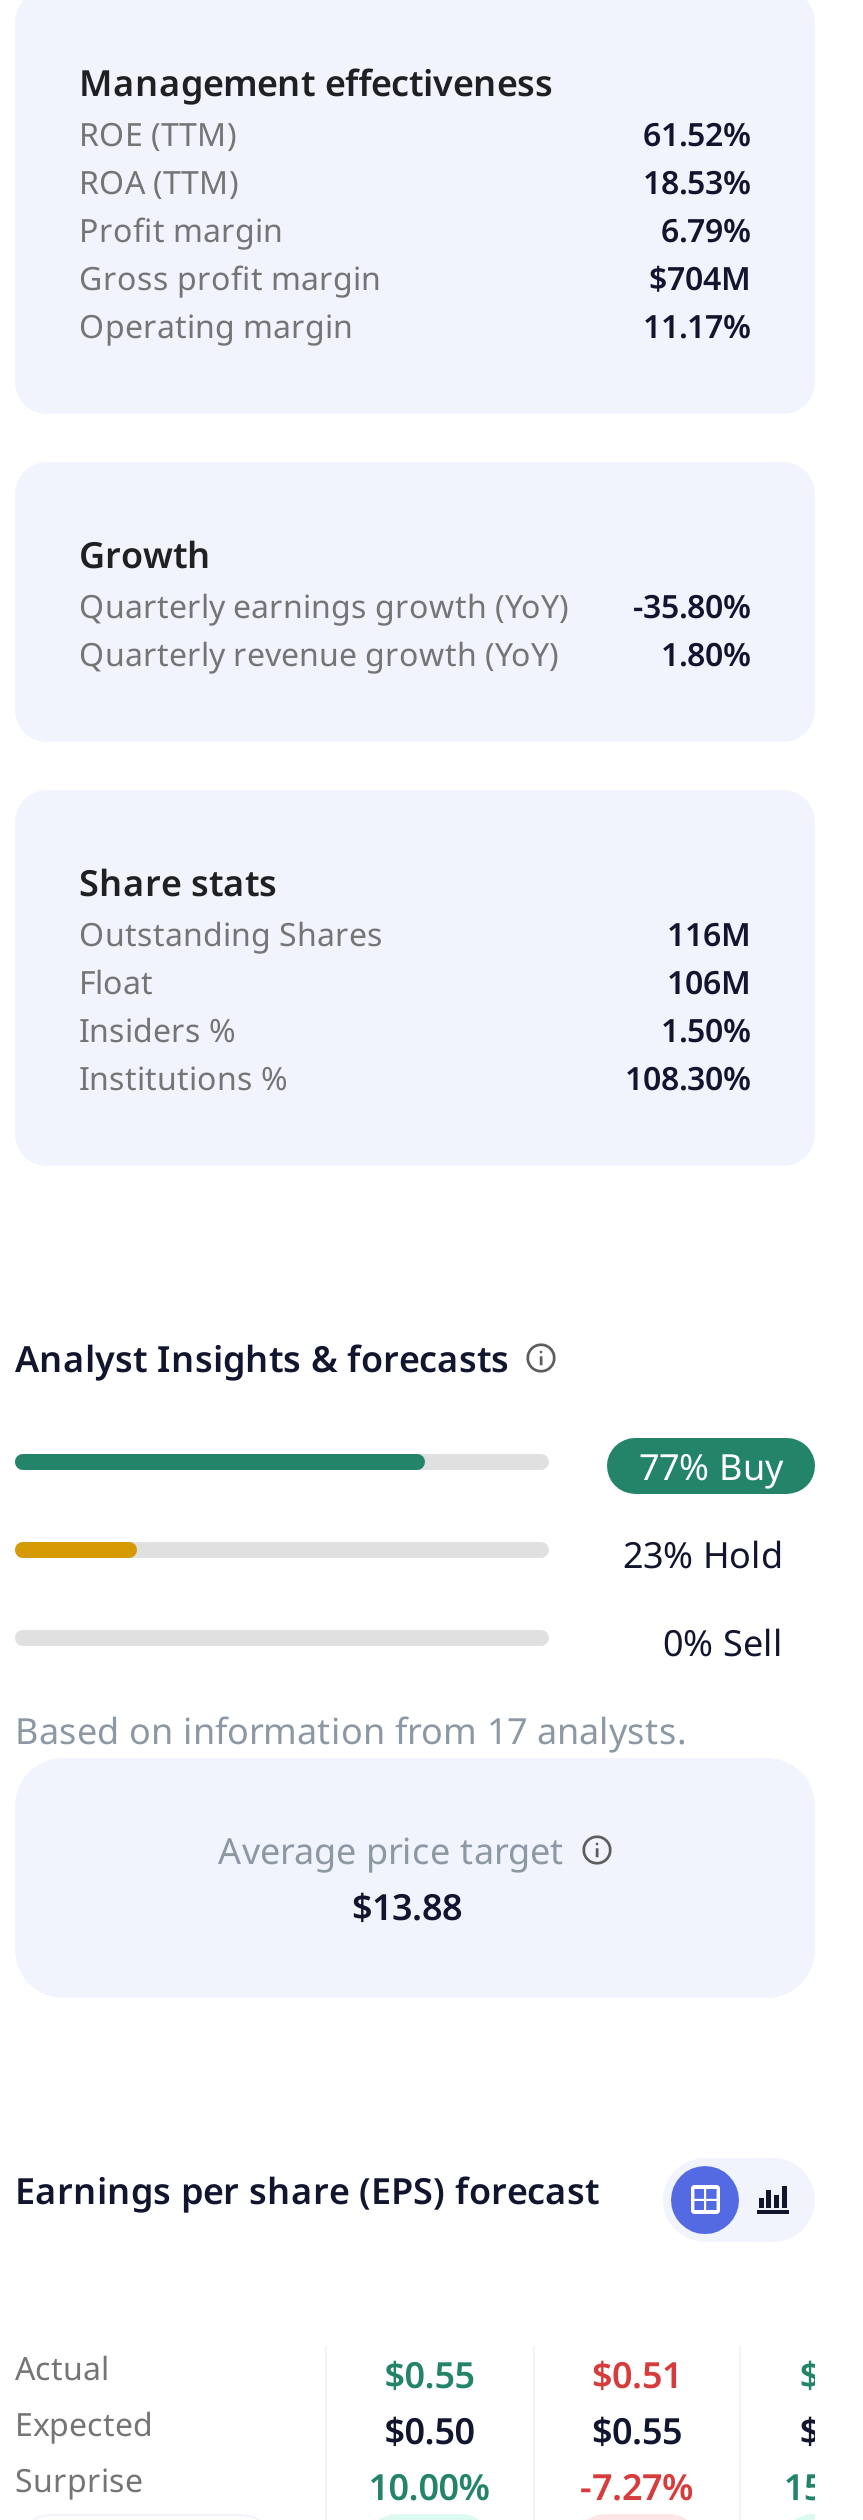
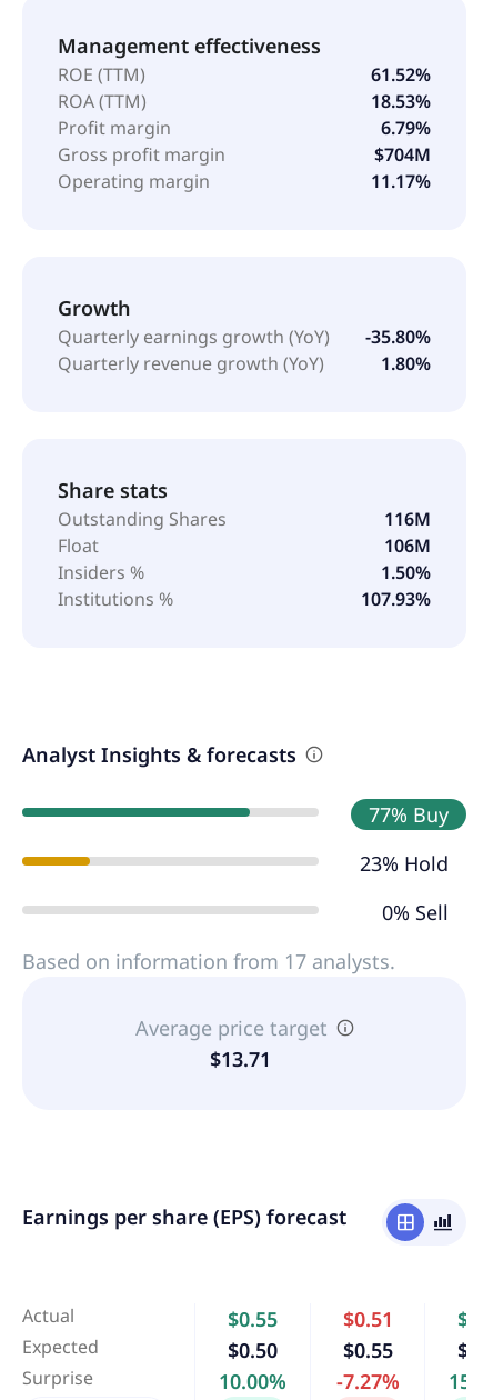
- 108.30%
+ 107.93%

- $13.88
+ $13.71
